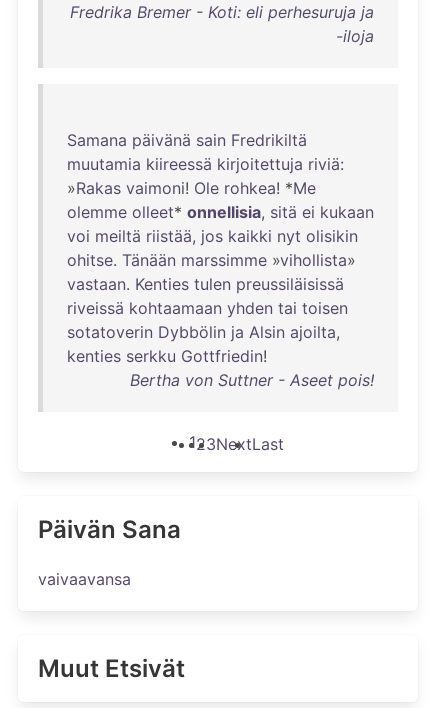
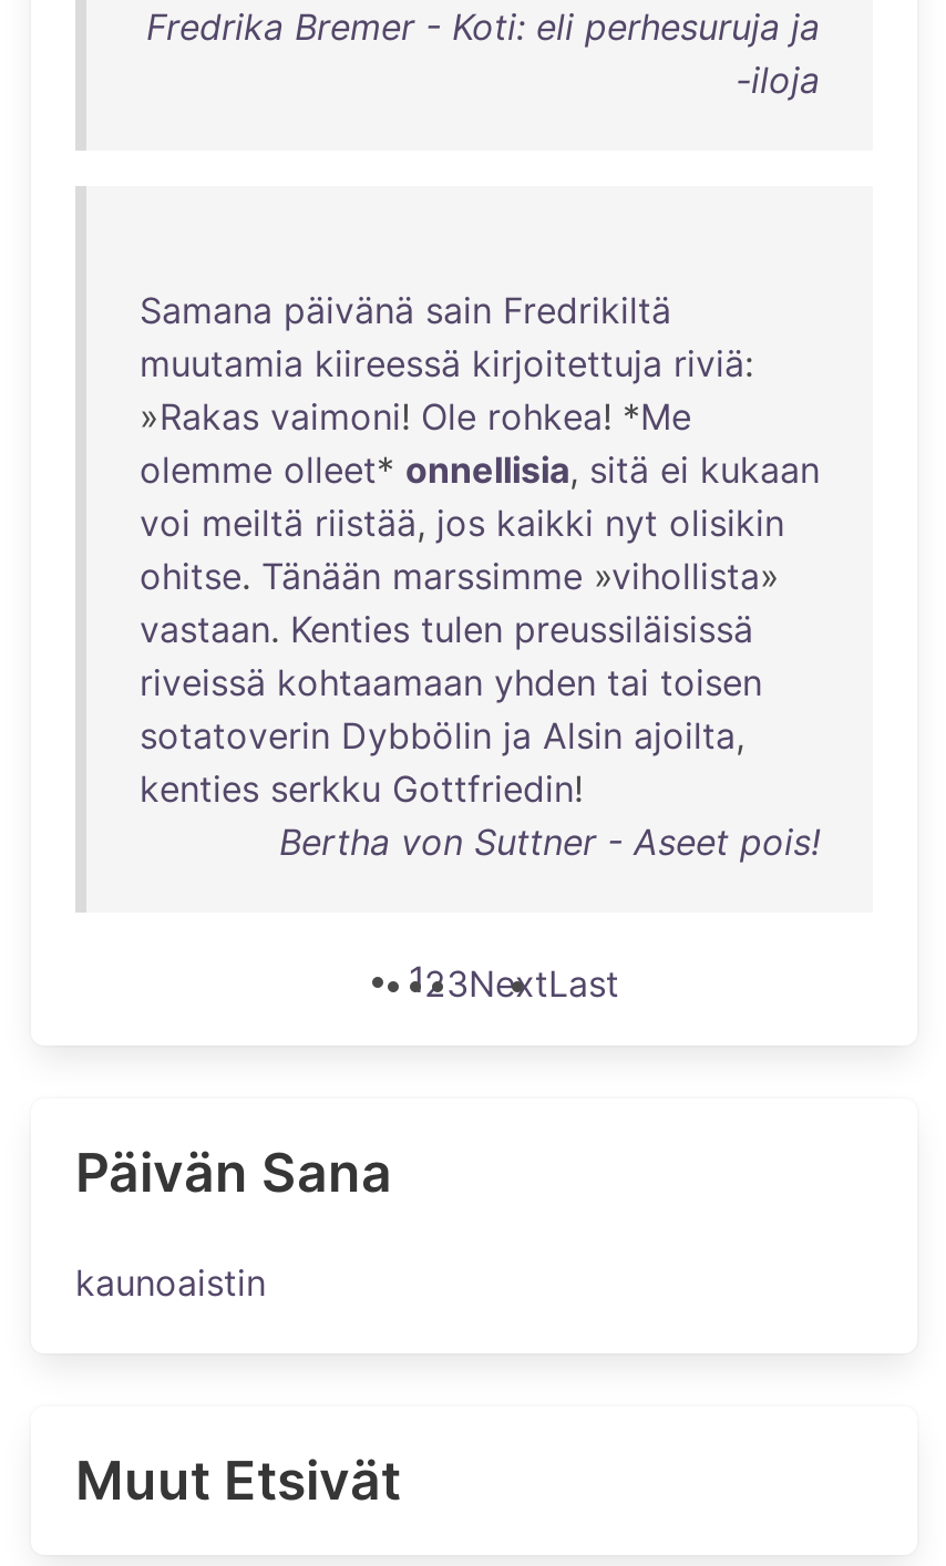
- vaivaavansa
+ kaunoaistin
